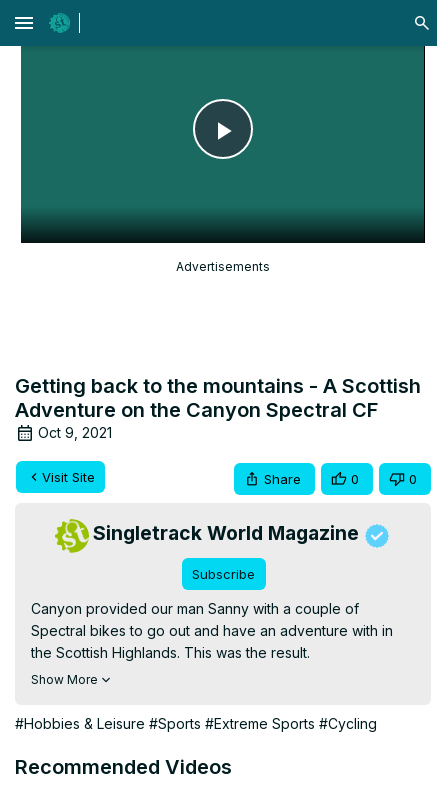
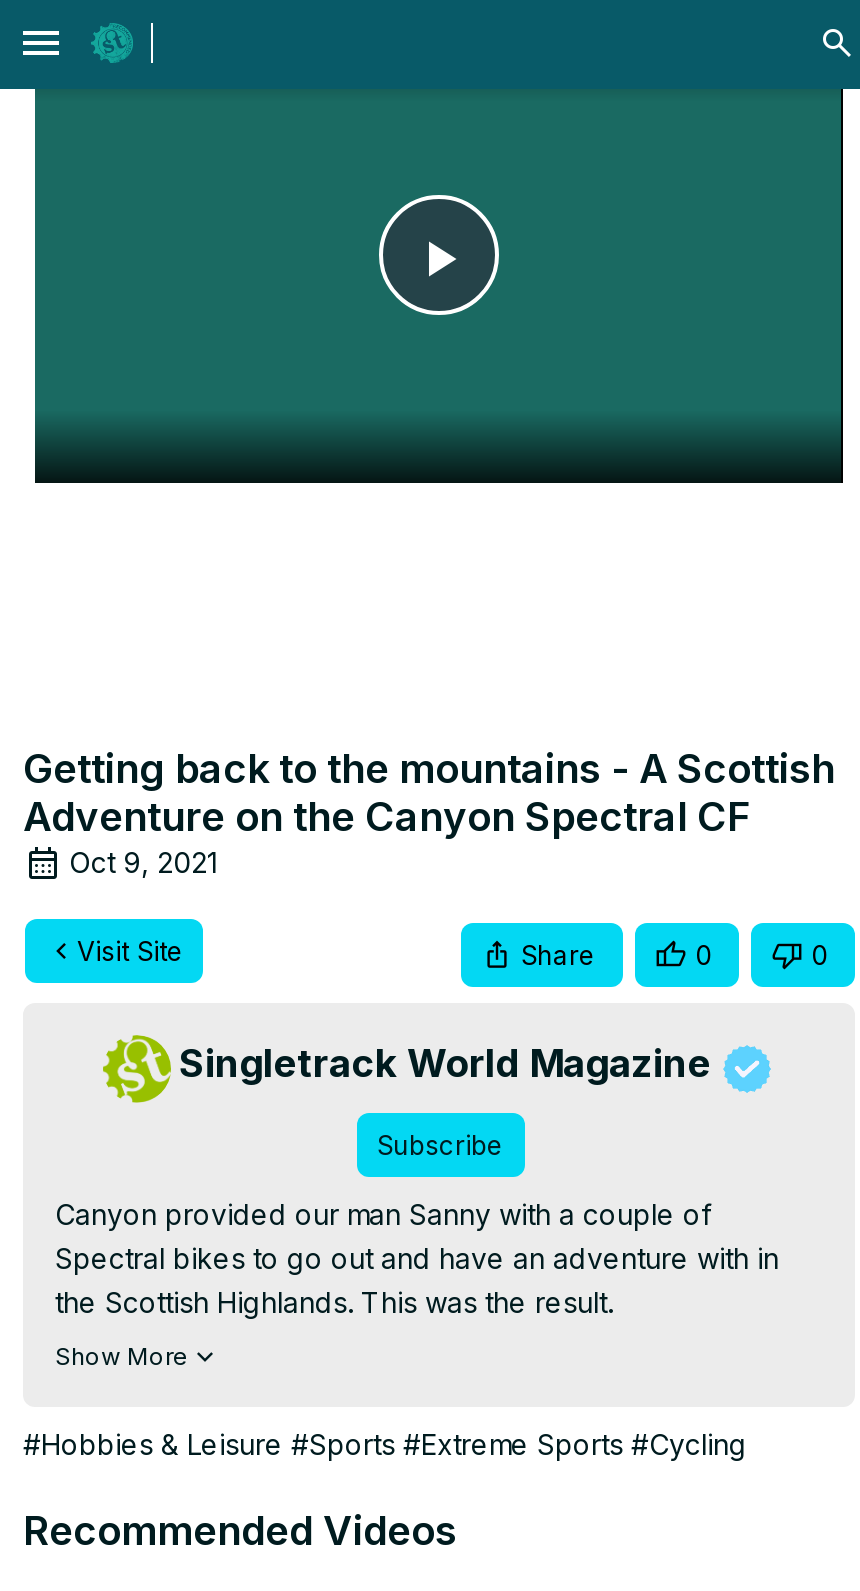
- Advertisements
